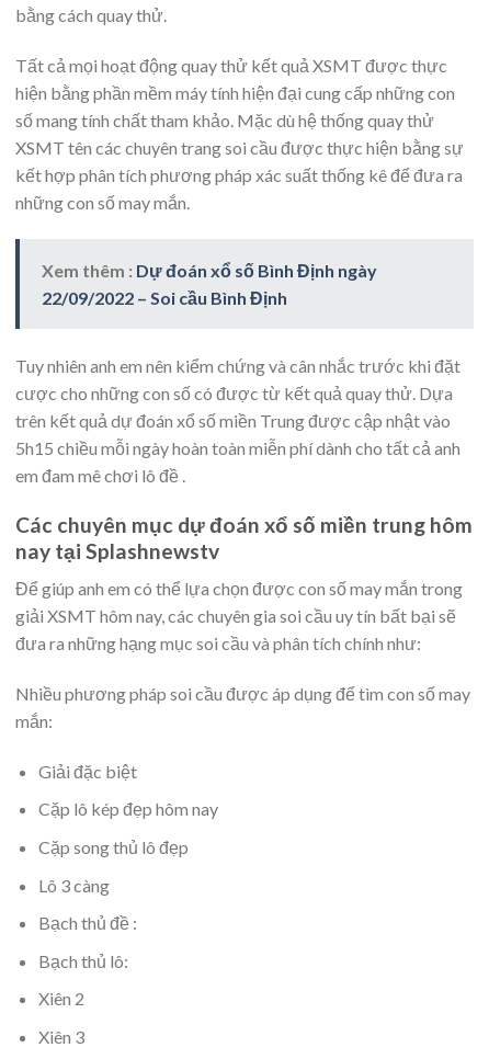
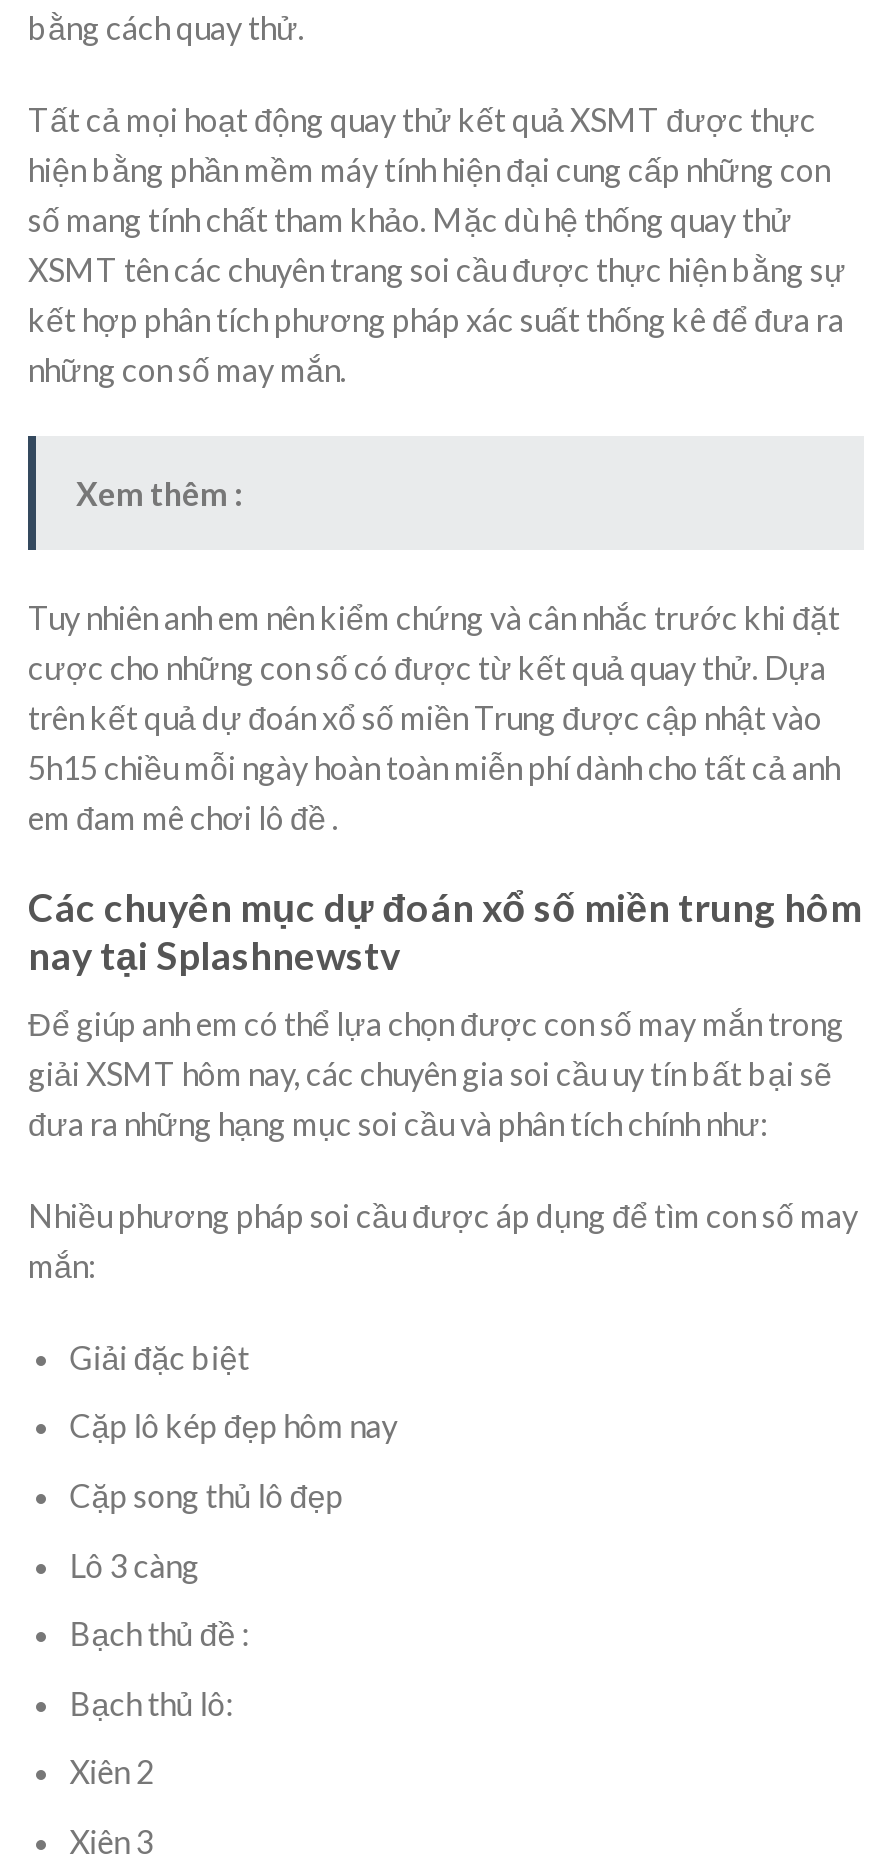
- Xem thêm : Dự đoán xổ số Bình Định ngày
- 22/09/2022 – Soi cầu Bình Định
+ Xem thêm :
